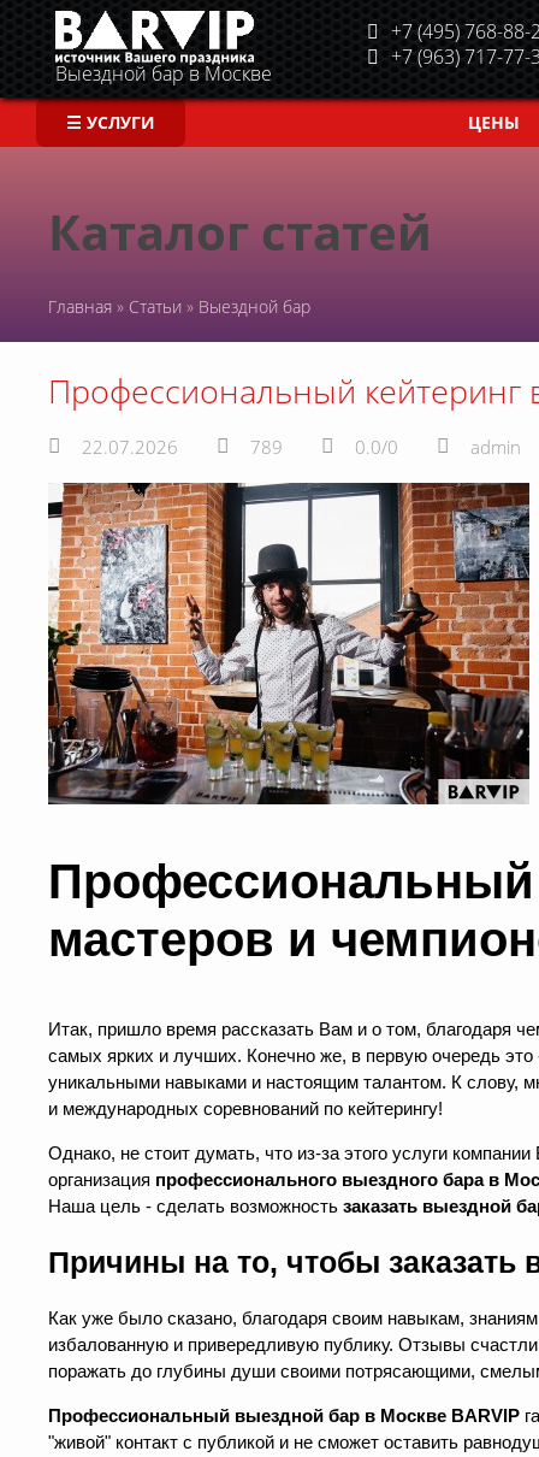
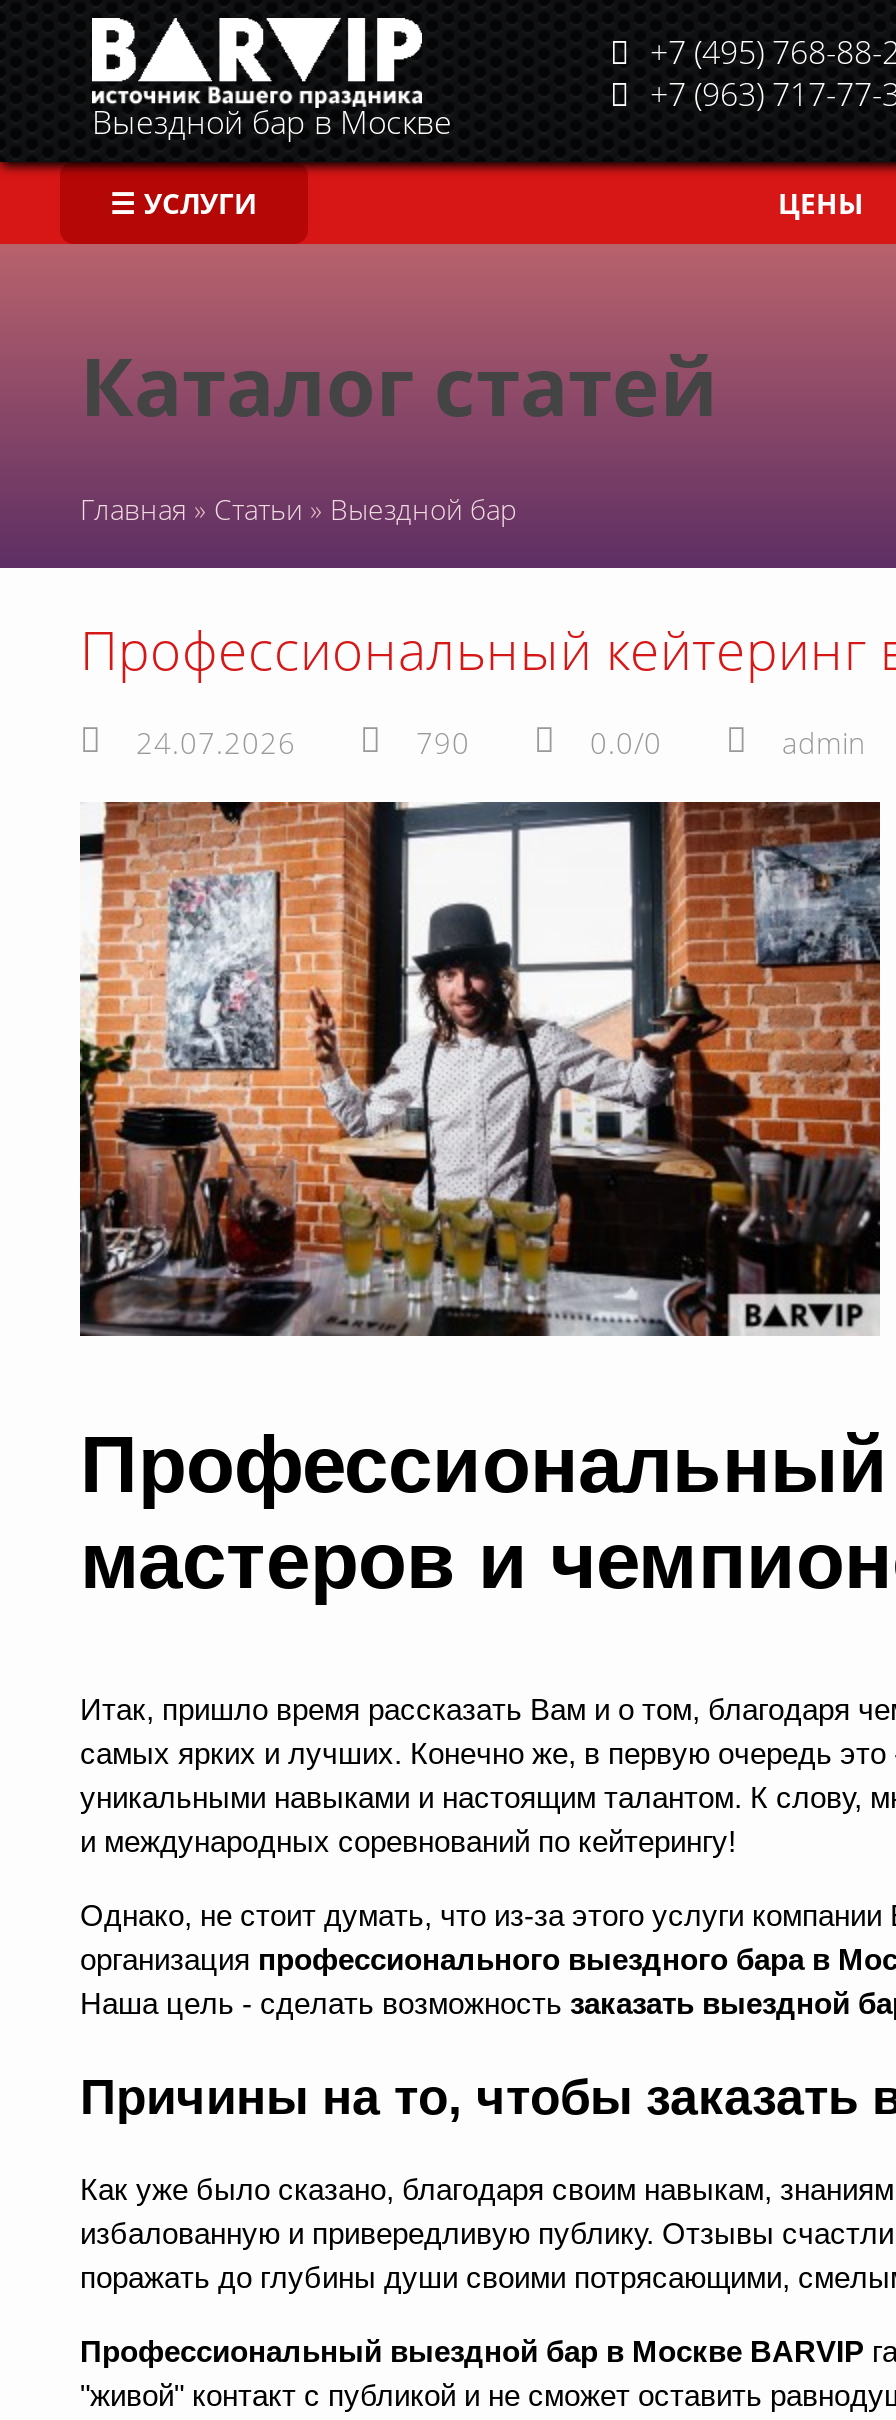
- 22.07.2026
+ 24.07.2026

- 789
+ 790
